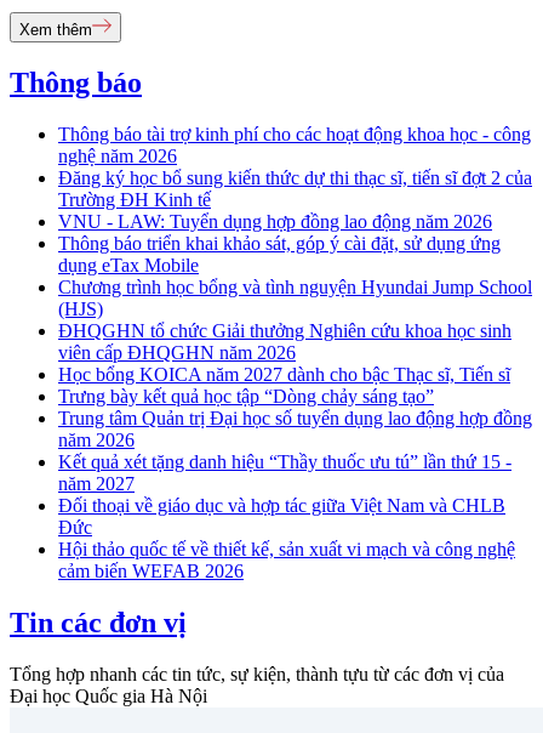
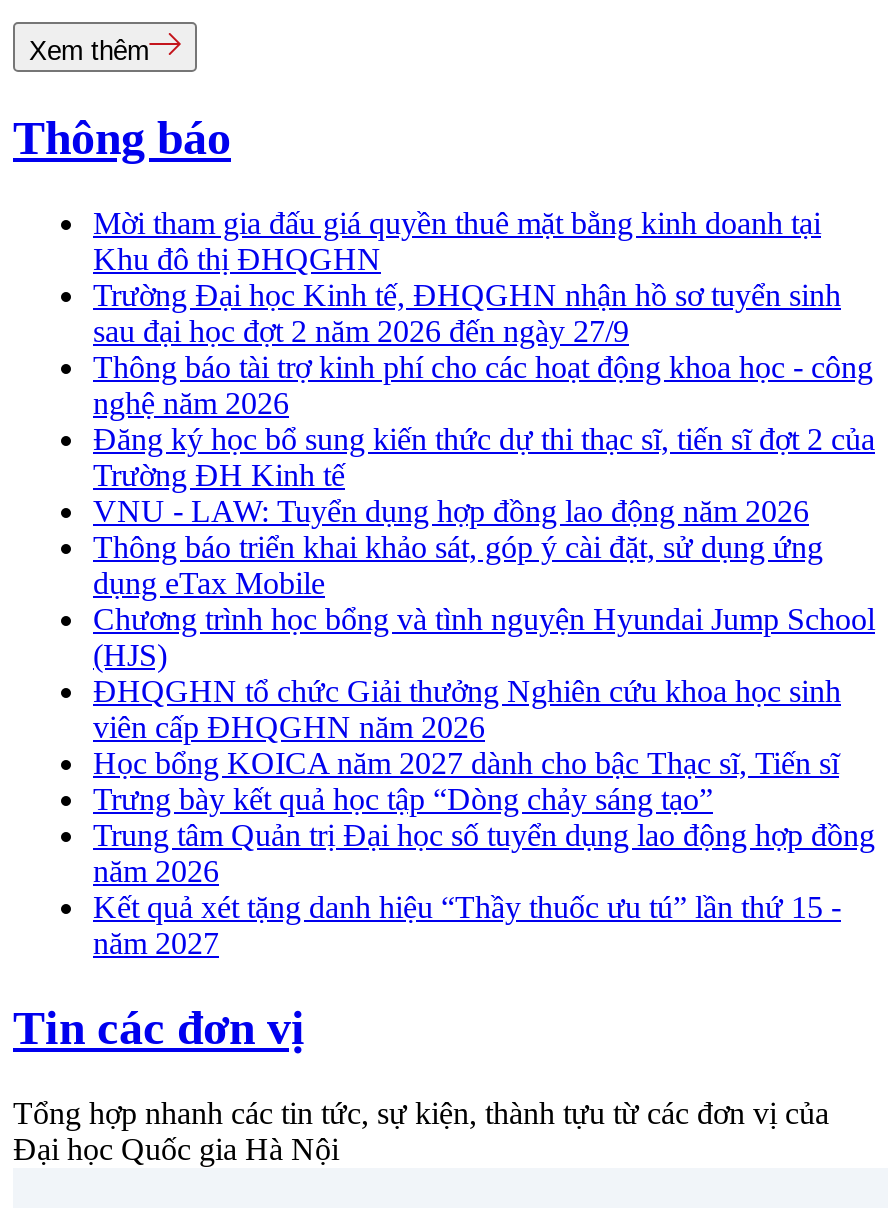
+ Mời tham gia đấu giá quyền thuê mặt bằng kinh doanh tại
+ Khu đô thị ĐHQGHN
+ Trường Đại học Kinh tế, ĐHQGHN nhận hồ sơ tuyển sinh
+ sau đại học đợt 2 năm 2026 đến ngày 27/9

moved down: Thông báo tài trợ kinh phí cho các hoạt động khoa học - công | nghệ năm 2026 | Đăng ký học bổ sung kiến thức dự thi thạc sĩ, tiến sĩ đợt 2 của | ... | Kết quả xét tặng danh hiệu “Thầy thuốc ưu tú” lần thứ 15 - | năm 2027

- Đối thoại về giáo dục và hợp tác giữa Việt Nam và CHLB
- Đức
- Hội thảo quốc tế về thiết kế, sản xuất vi mạch và công nghệ
- cảm biến WEFAB 2026
